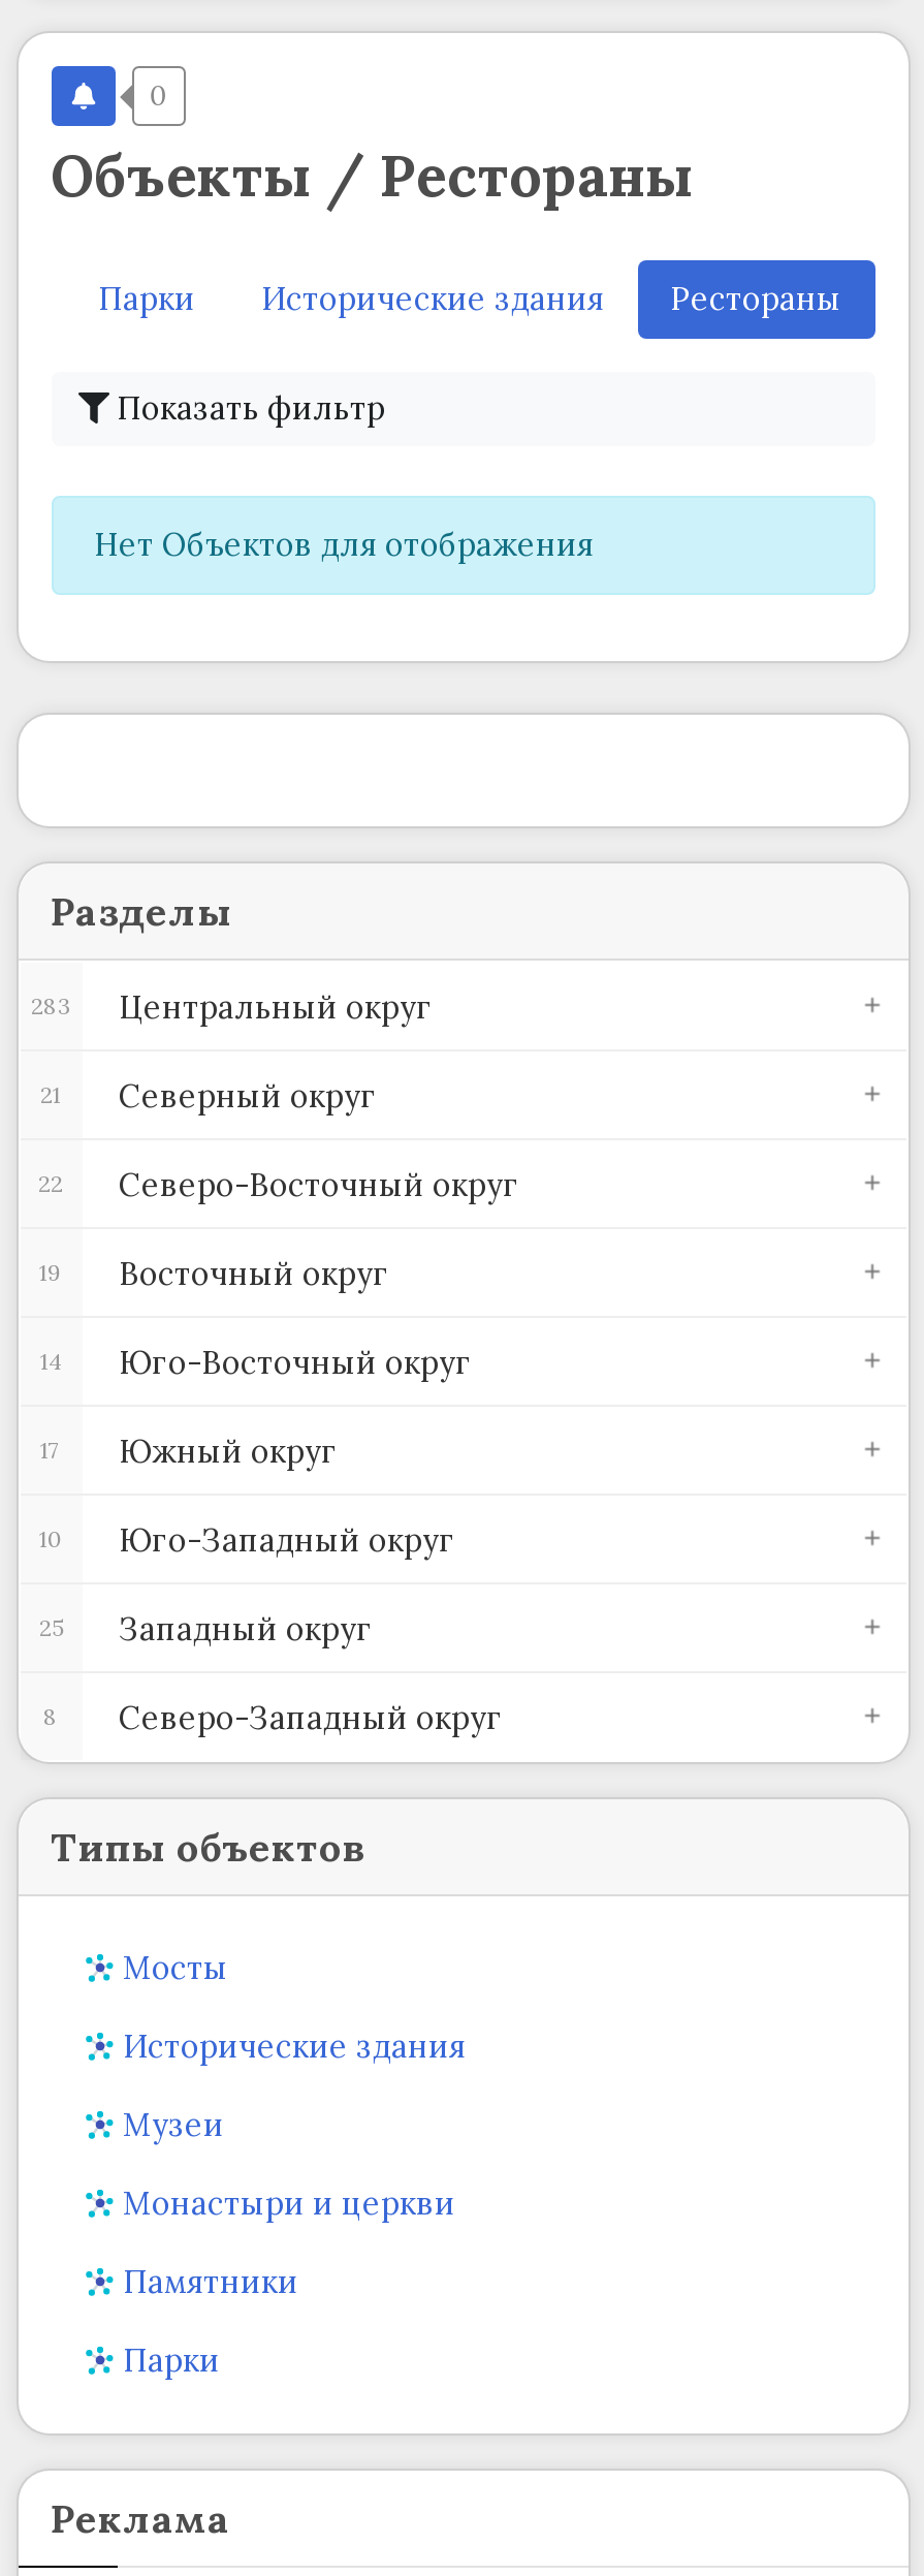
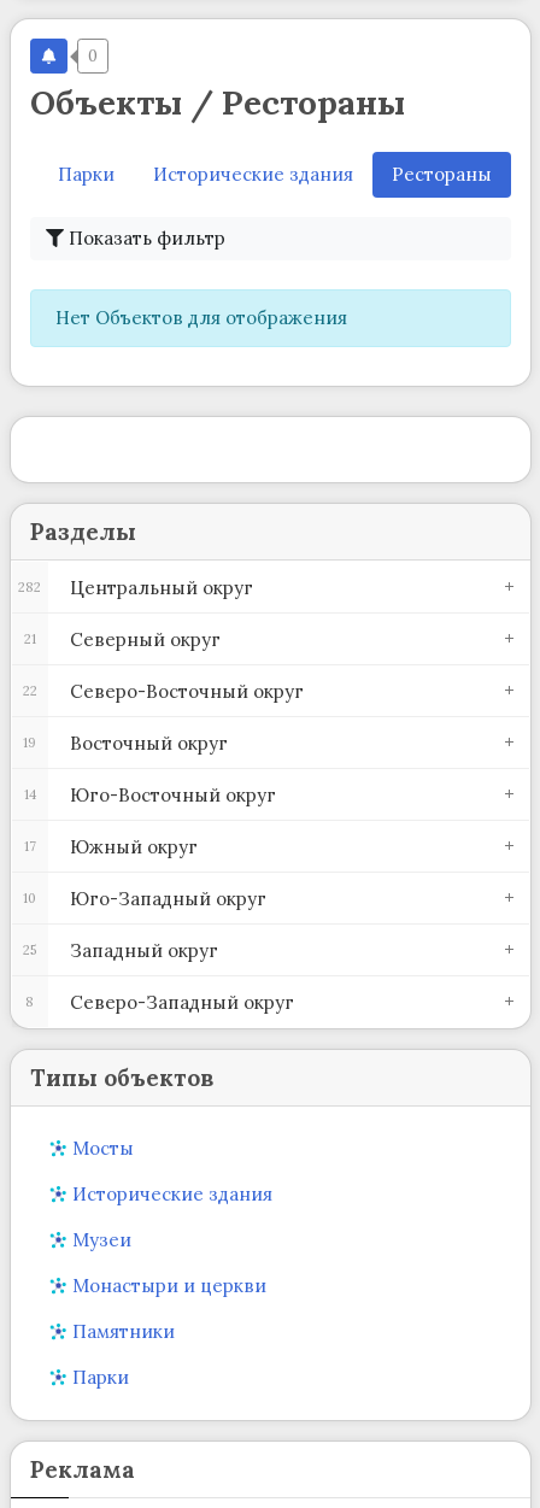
- 283 Центральный округ
+ 282 Центральный округ
